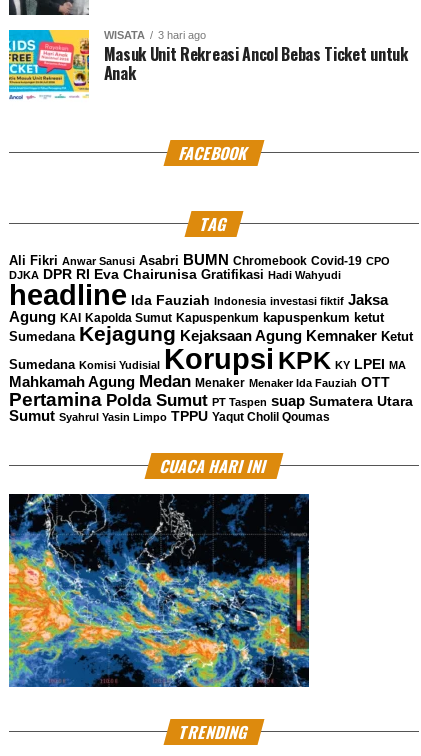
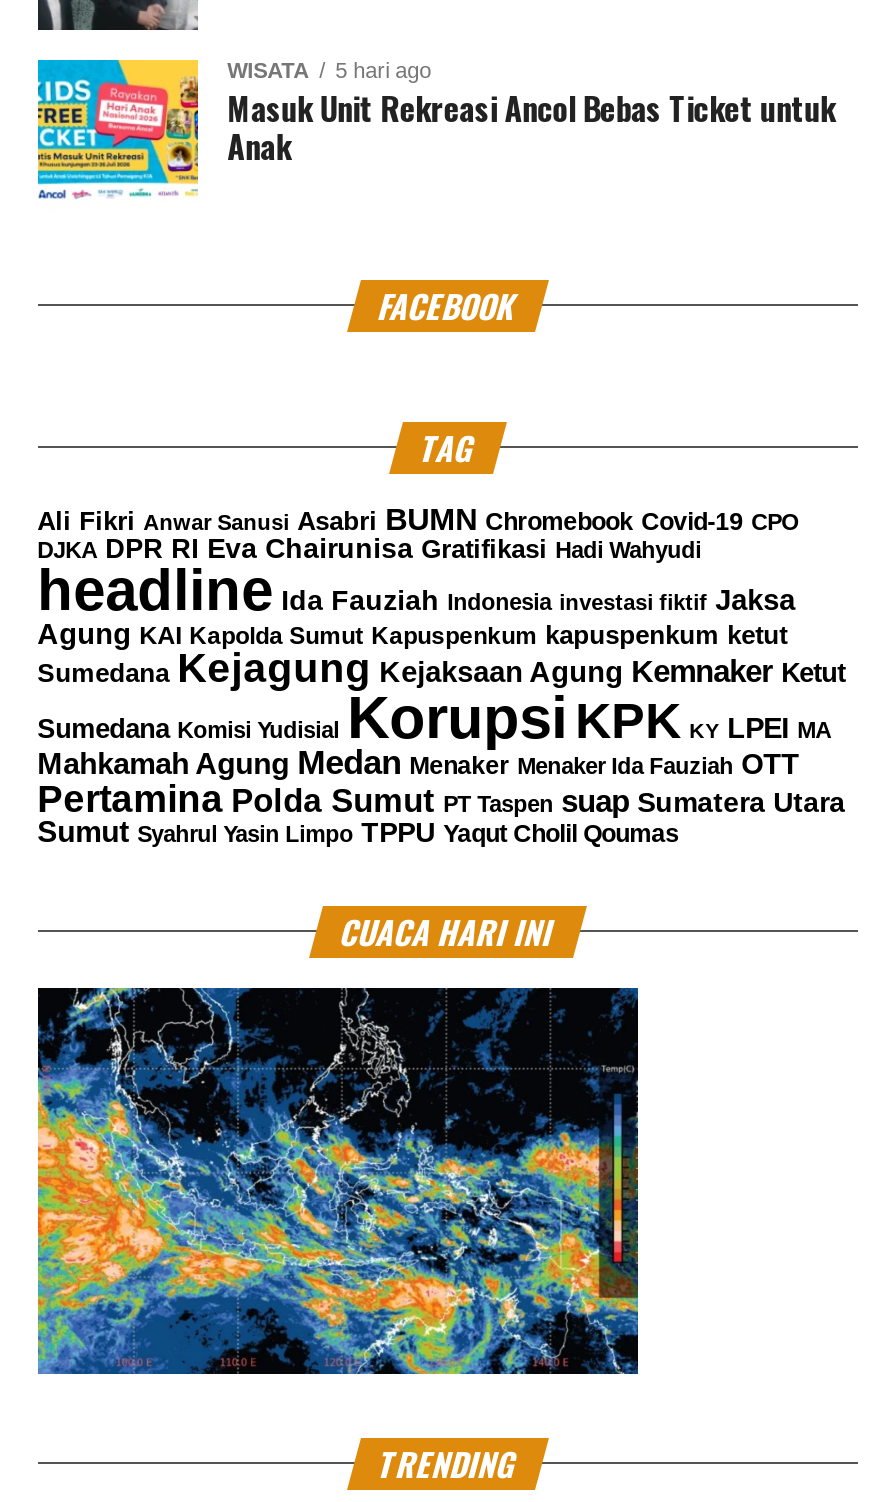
- WISATA 3 hari ago
+ WISATA 5 hari ago
